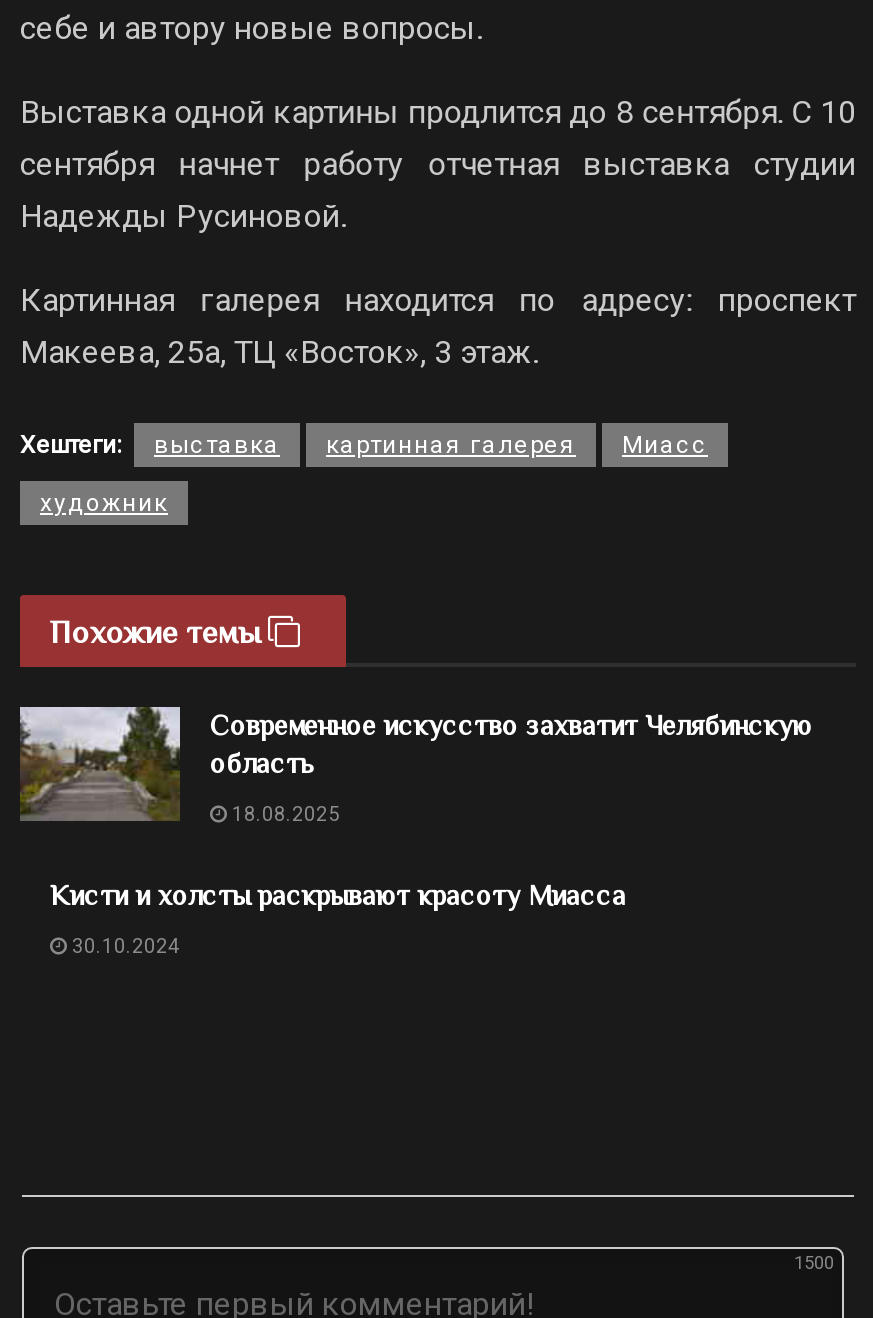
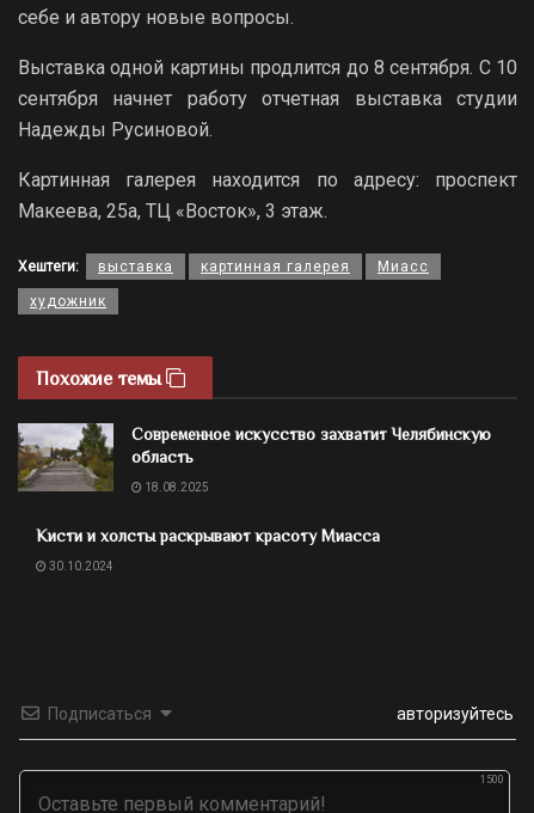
+ Подписаться
+ авторизуйтесь
